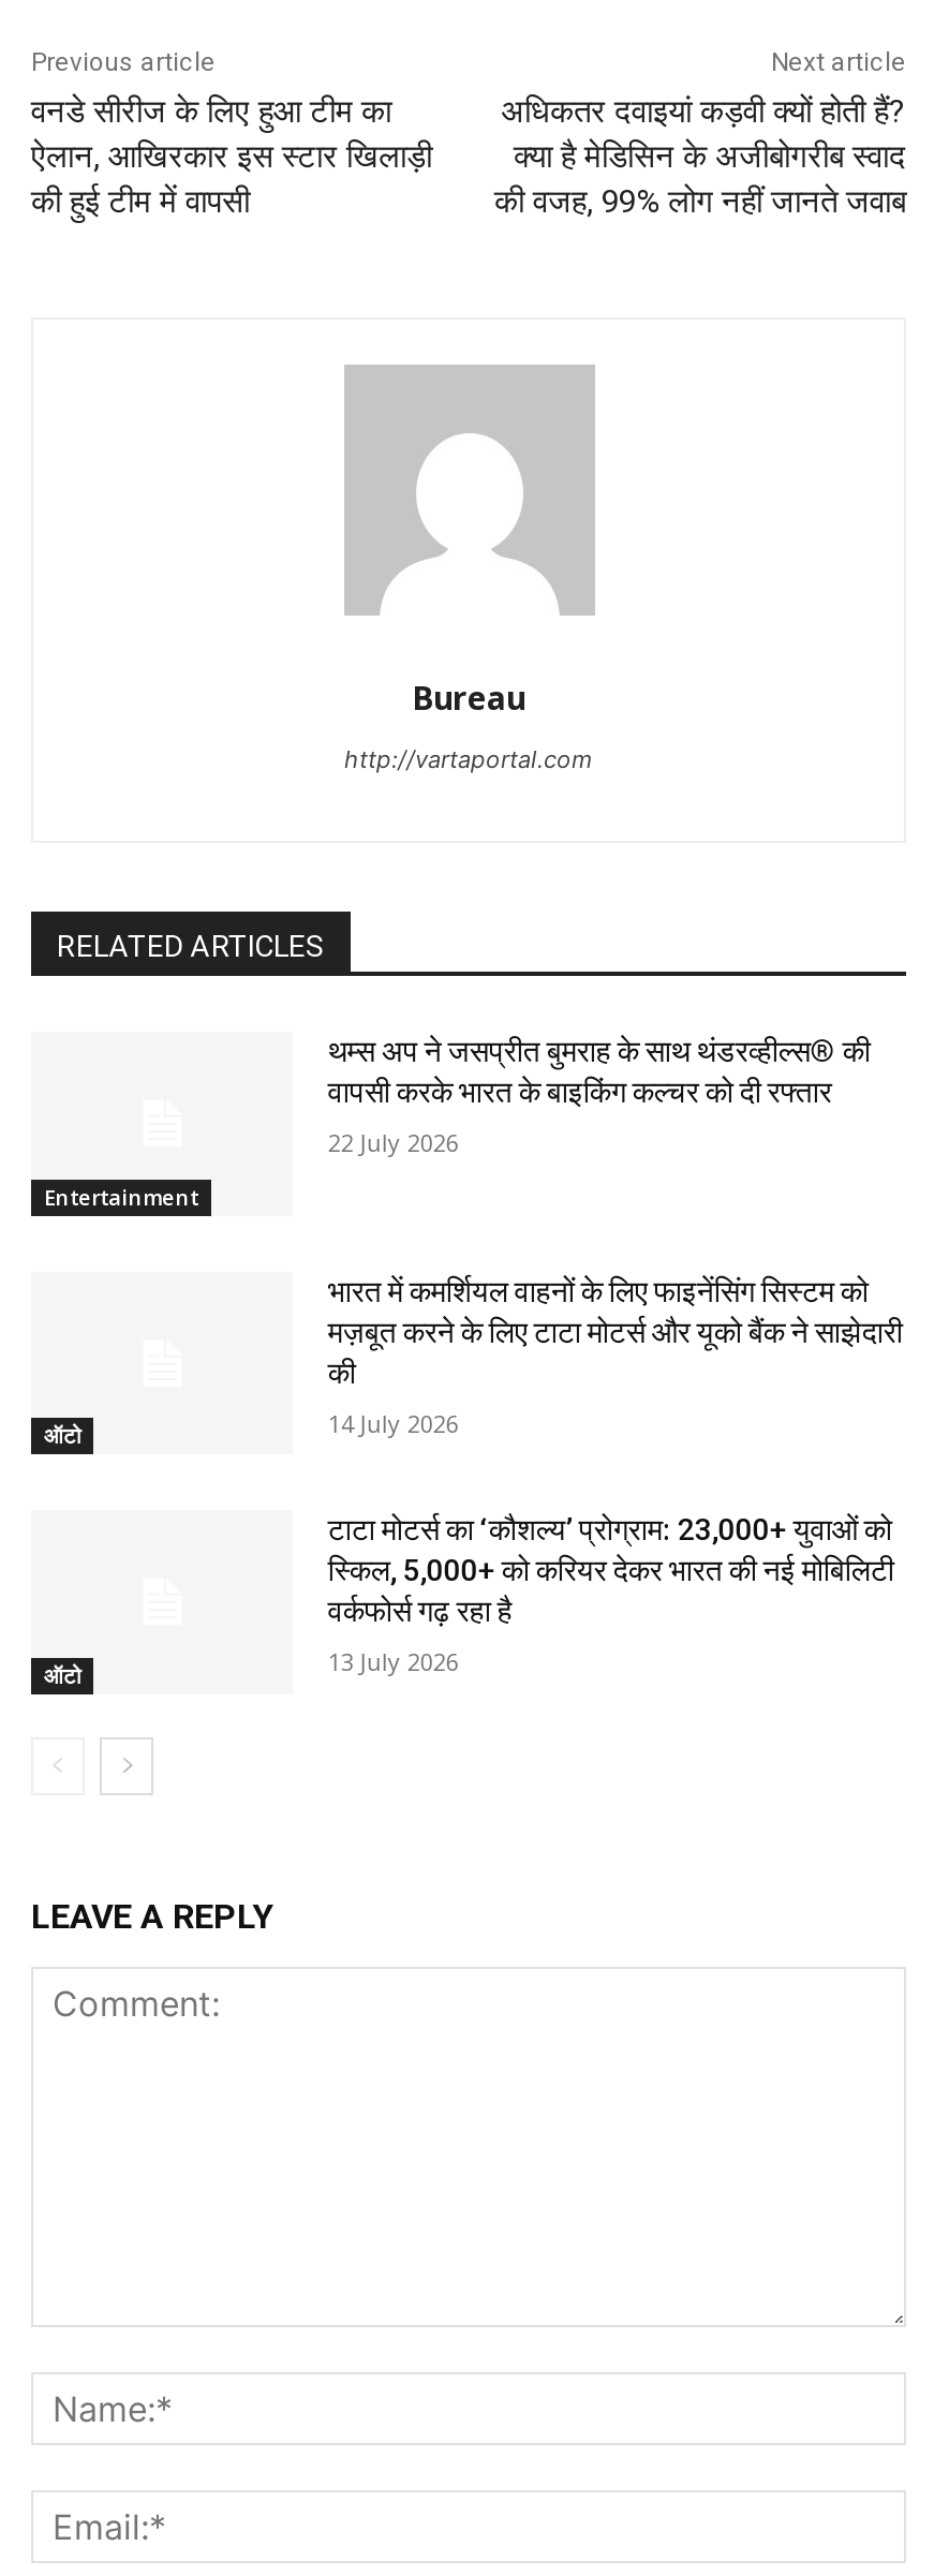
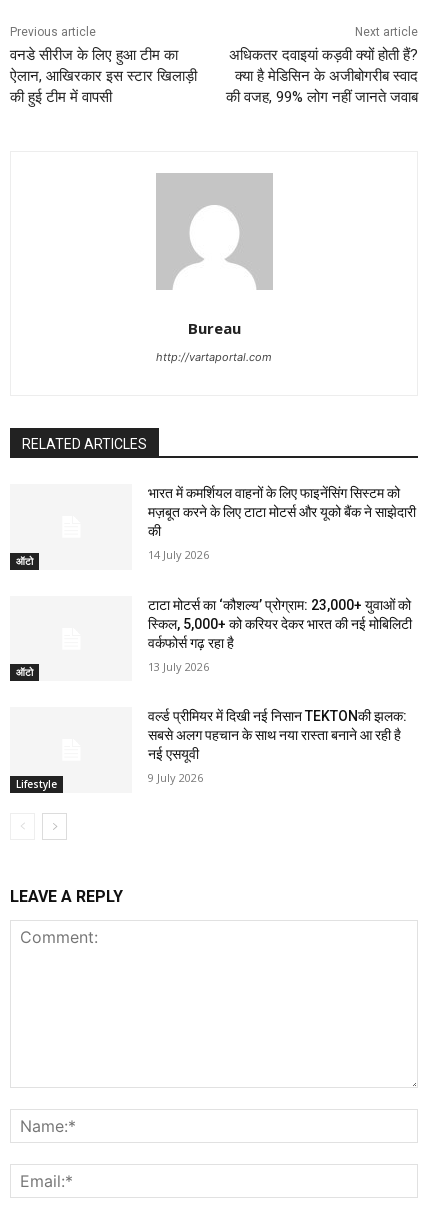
- थम्स अप ने जसप्रीत बुमराह के साथ थंडरव्‍हील्‍स® की
- वापसी करके भारत के बाइकिंग कल्चर को दी रफ्तार
- 22 July 2026

- Entertainment

moved up: ऑटो | भारत में कमर्शियल वाहनों के लिए फाइनेंसिंग सिस्टम को | मज़बूत करने के लिए टाटा मोटर्स और यूको बैंक ने साझेदारी | ... | वर्कफोर्स गढ़ रहा है | 13 July 2026

+ Lifestyle

+ वर्ल्ड प्रीमियर में दिखी नई निसान TEKTONकी झलक:
+ सबसे अलग पहचान के साथ नया रास्ता बनाने आ रही है
+ नई एसयूवी
+ 9 July 2026
